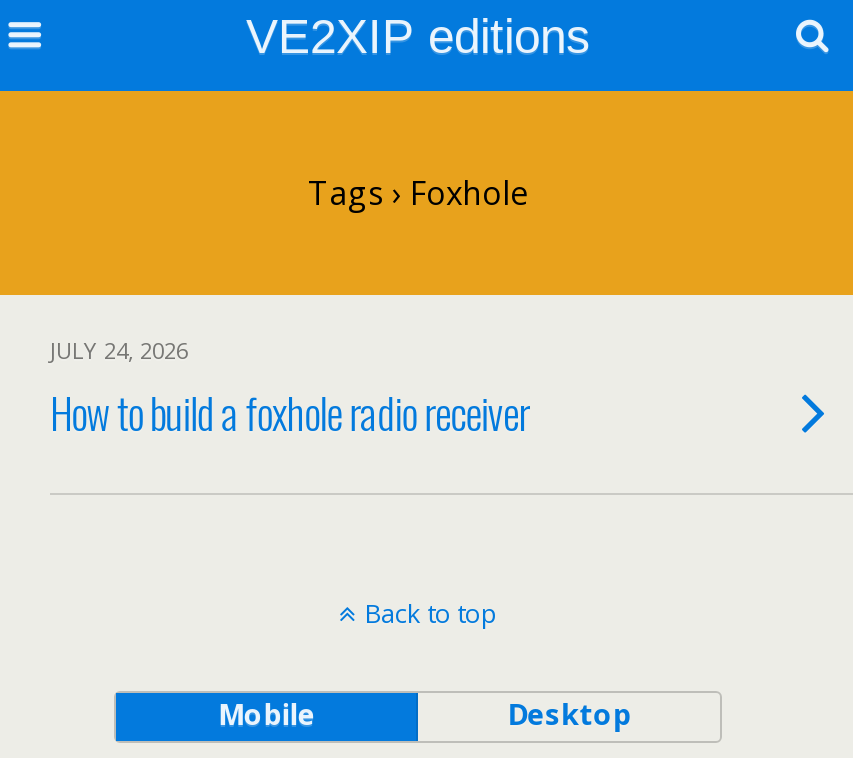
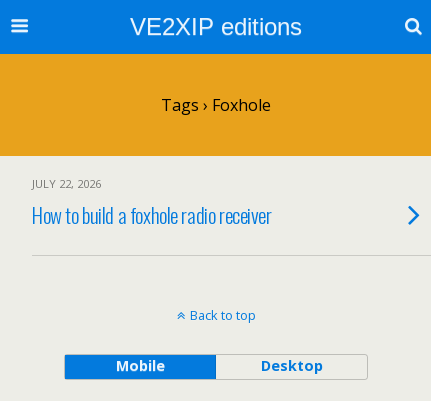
- JULY 24, 2026
+ JULY 22, 2026
